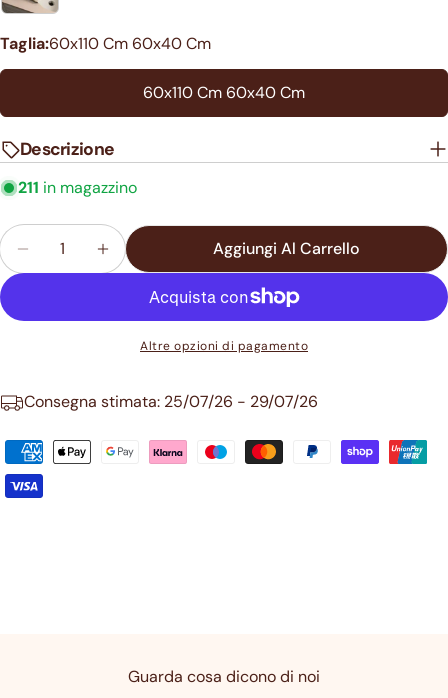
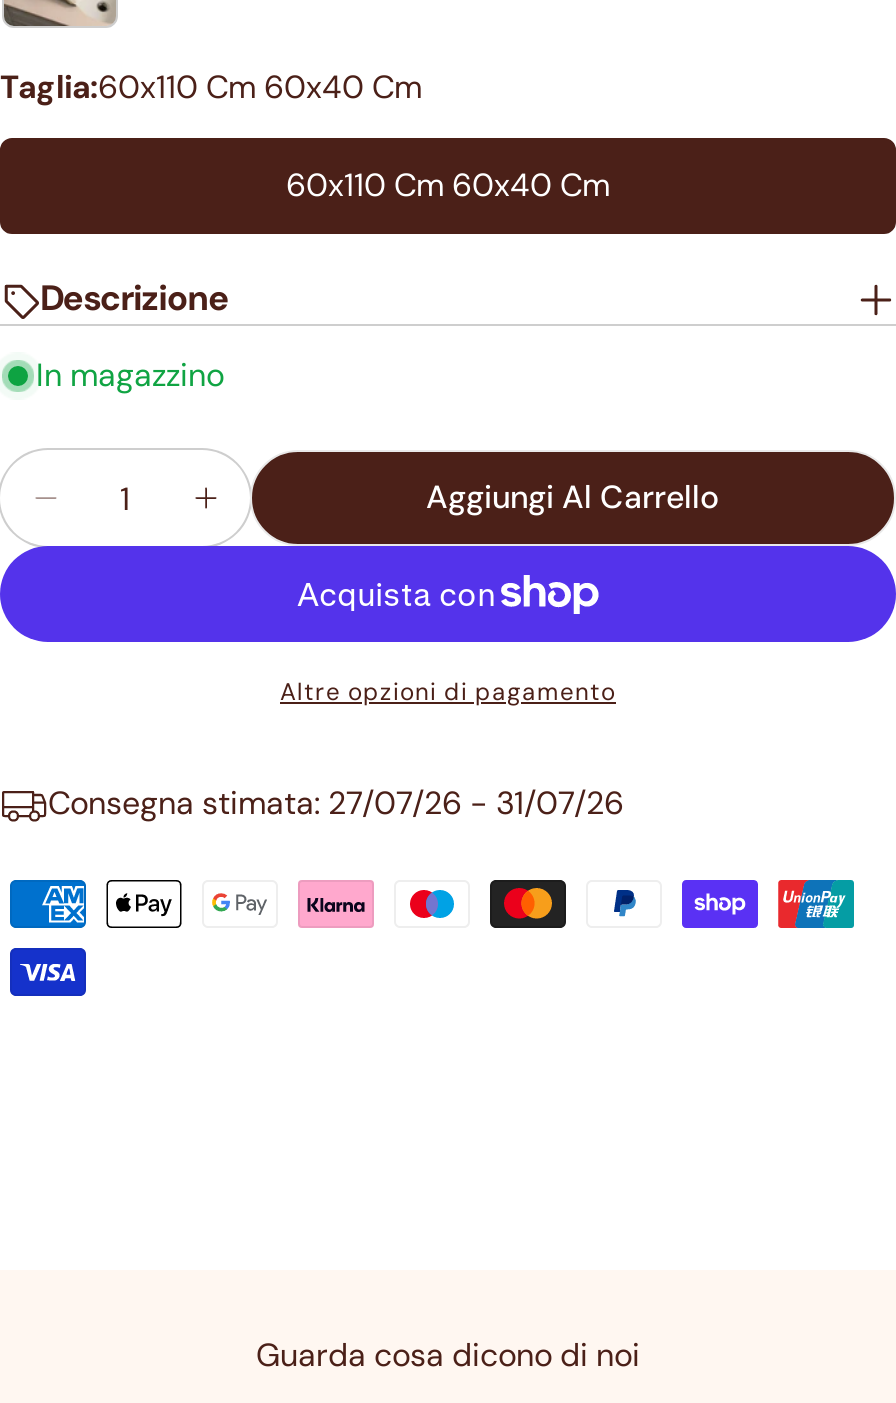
- 211 in magazzino
+ In magazzino

- Consegna stimata: 25/07/26 - 29/07/26
+ Consegna stimata: 27/07/26 - 31/07/26
